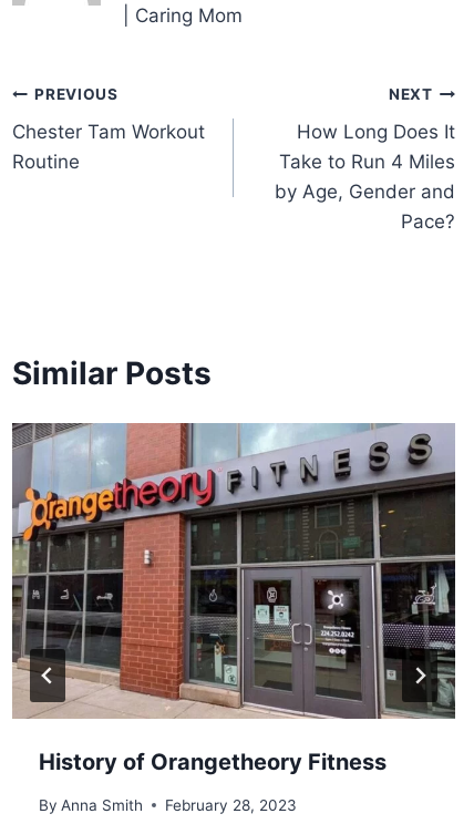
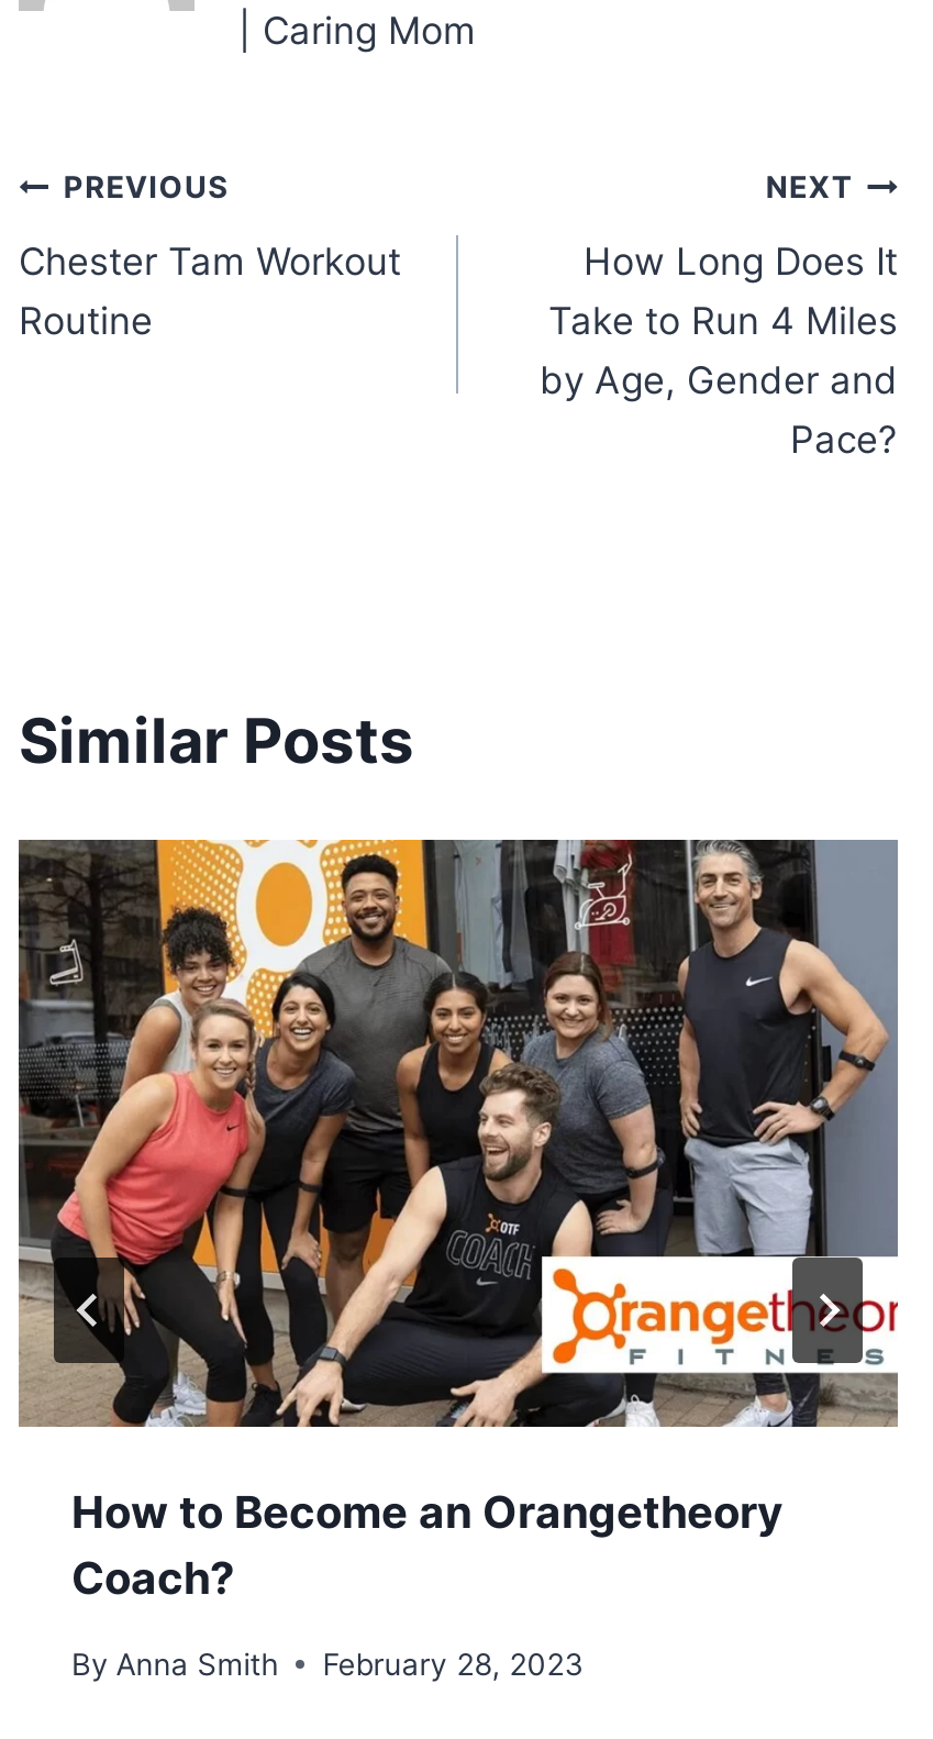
- [image]
- History of Orangetheory Fitness
+ [image]
+ How to Become an Orangetheory
+ Coach?
